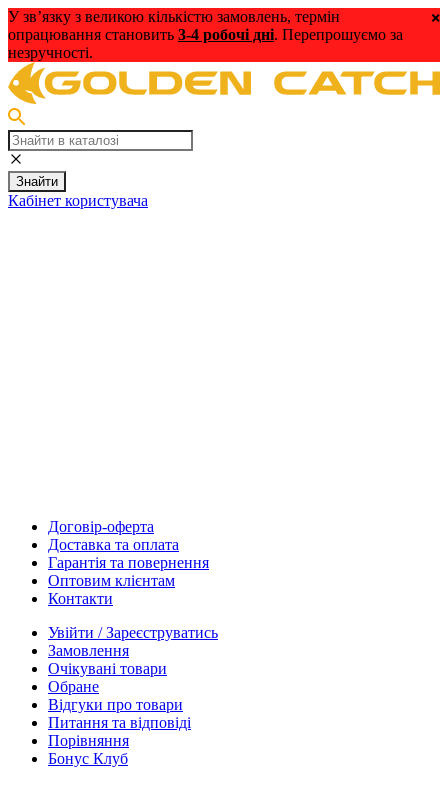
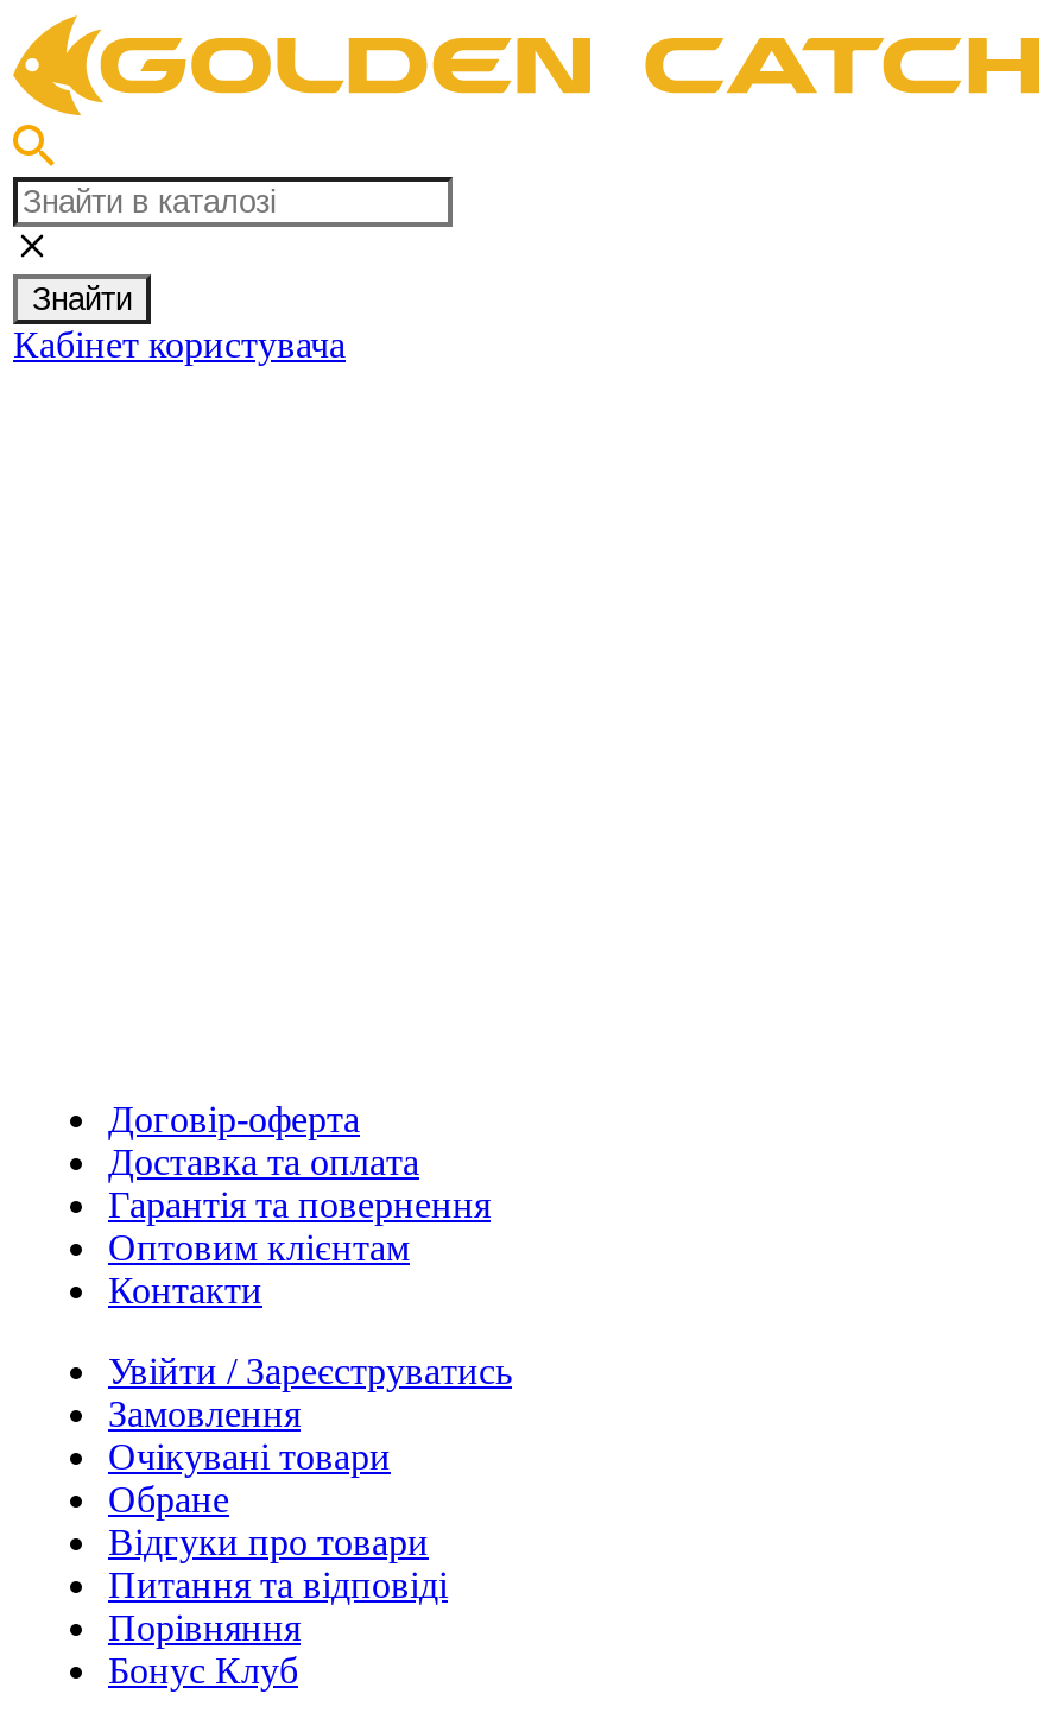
- У зв’язку з великою кількістю замовлень, термін
- опрацювання становить 3-4 робочі дні. Перепрошуємо за
- незручності.
